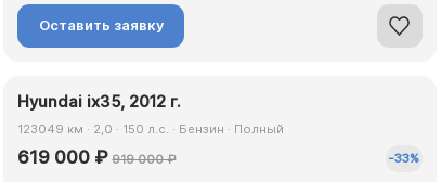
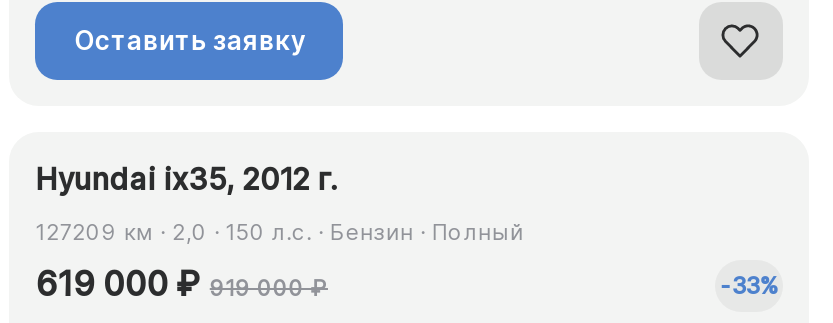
- 123049 км · 2,0 · 150 л.с. · Бензин · Полный
+ 127209 км · 2,0 · 150 л.с. · Бензин · Полный
